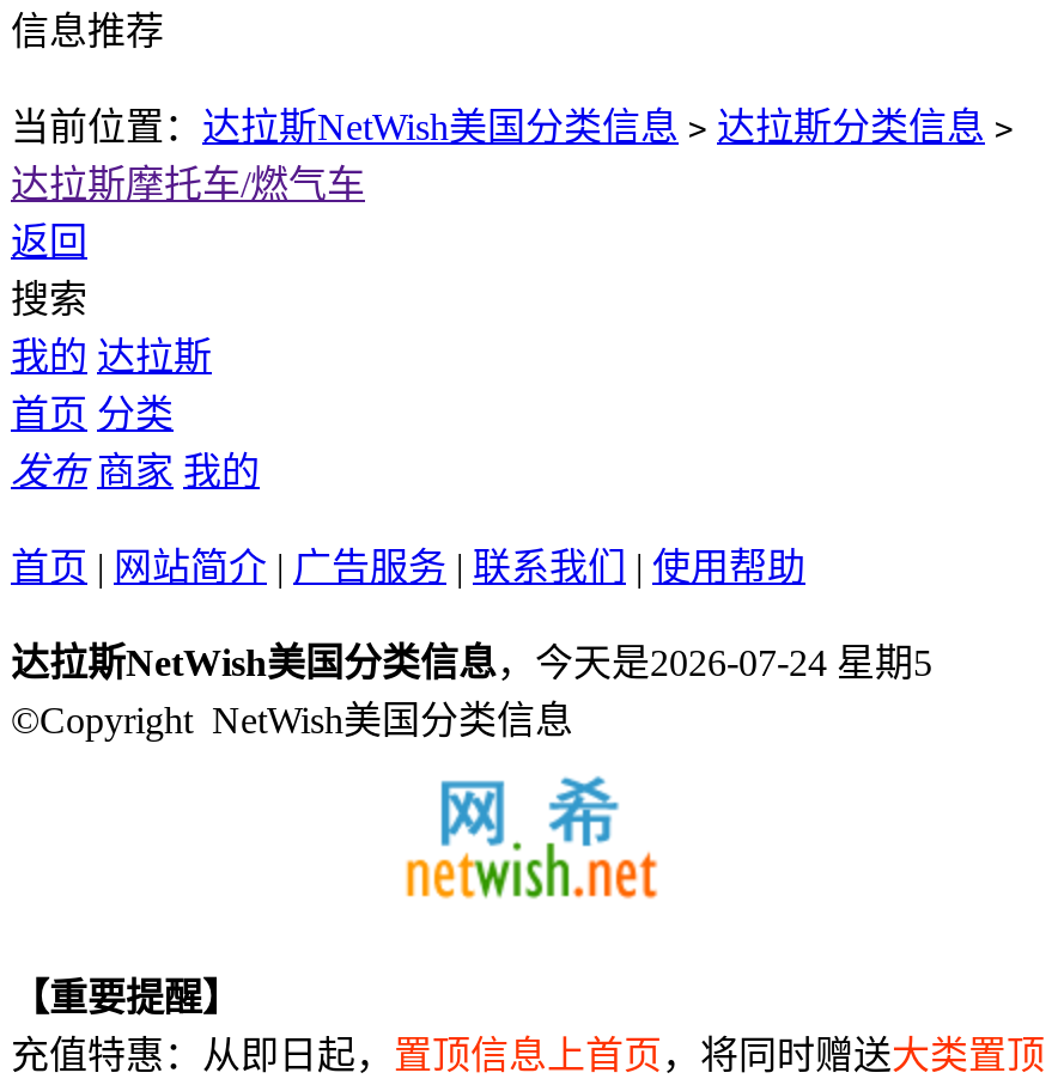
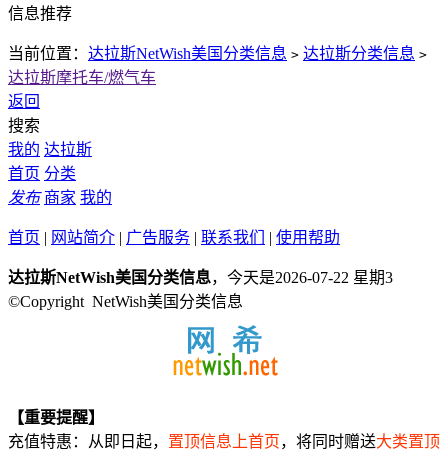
- 达拉斯NetWish美国分类信息，今天是2026-07-24 星期5
+ 达拉斯NetWish美国分类信息，今天是2026-07-22 星期3
